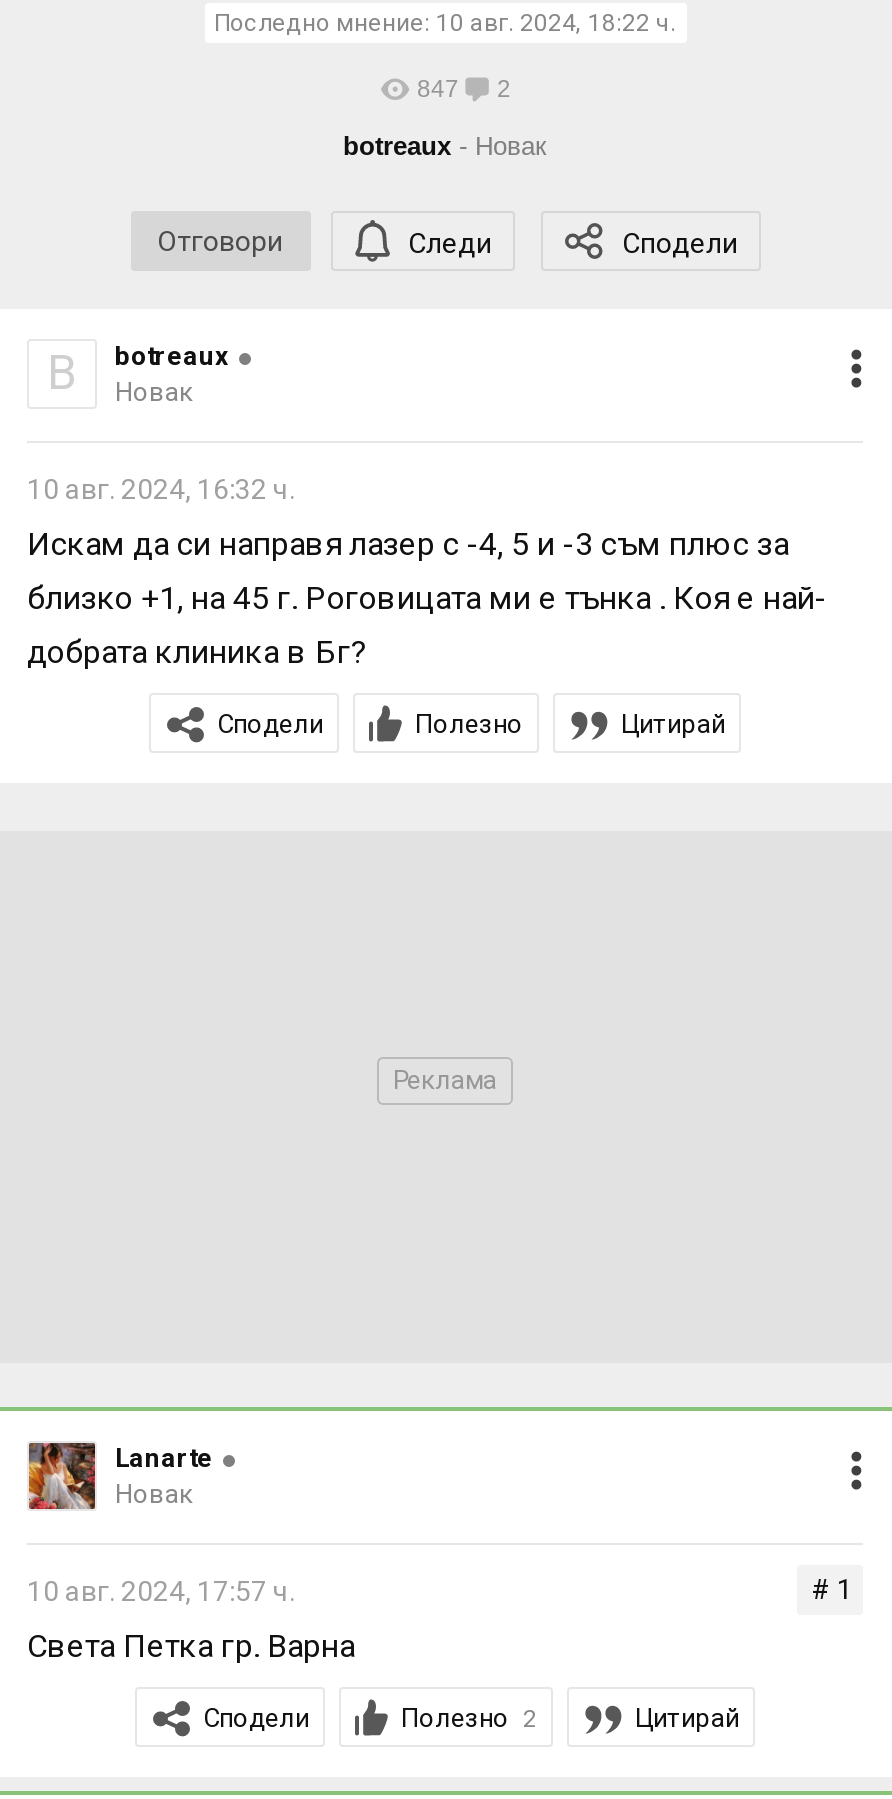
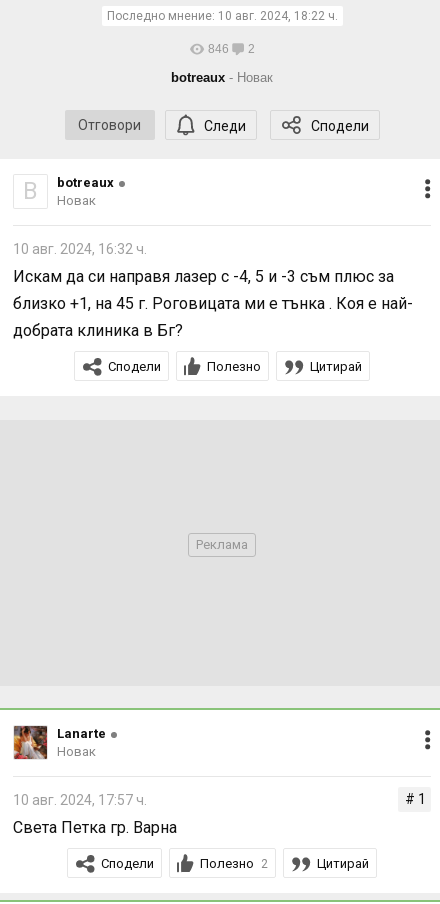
- 847 2
+ 846 2
